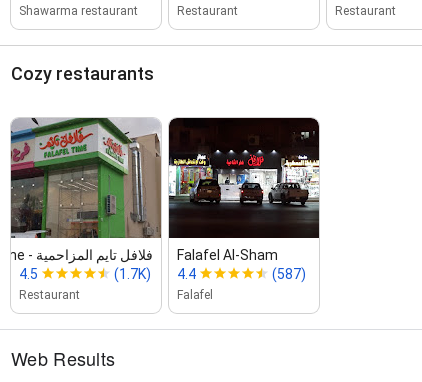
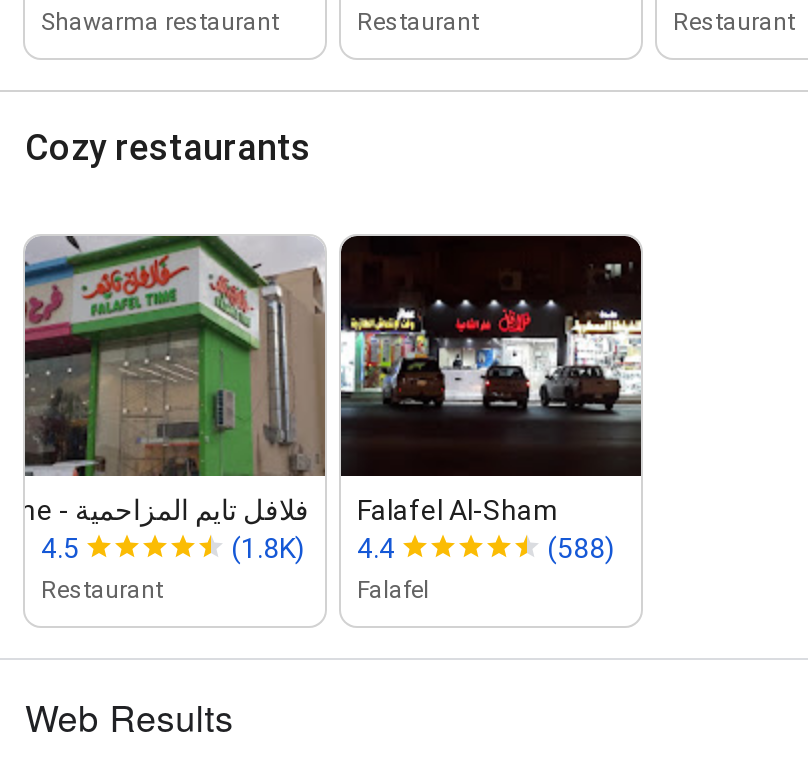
- (1.7K) 4.4
+ (1.8K) 4.4

- (587)
+ (588)
